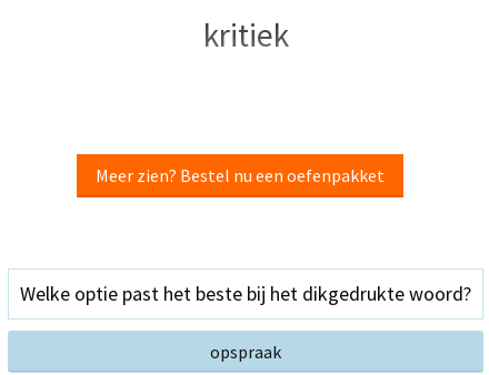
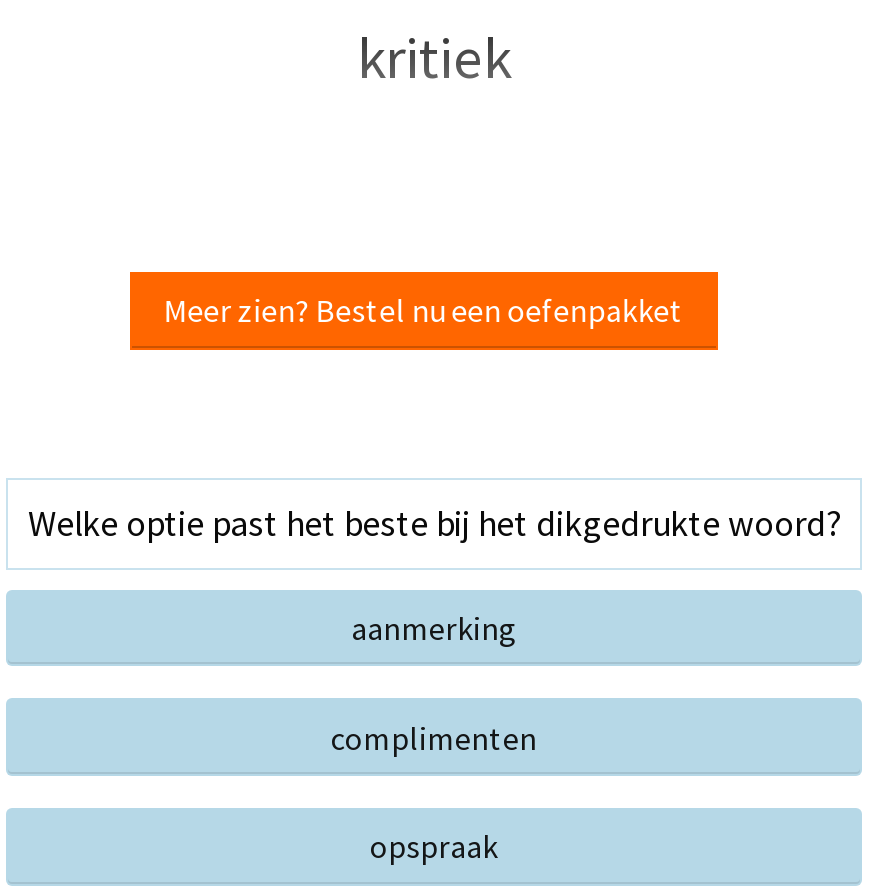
+ aanmerking
+ complimenten
